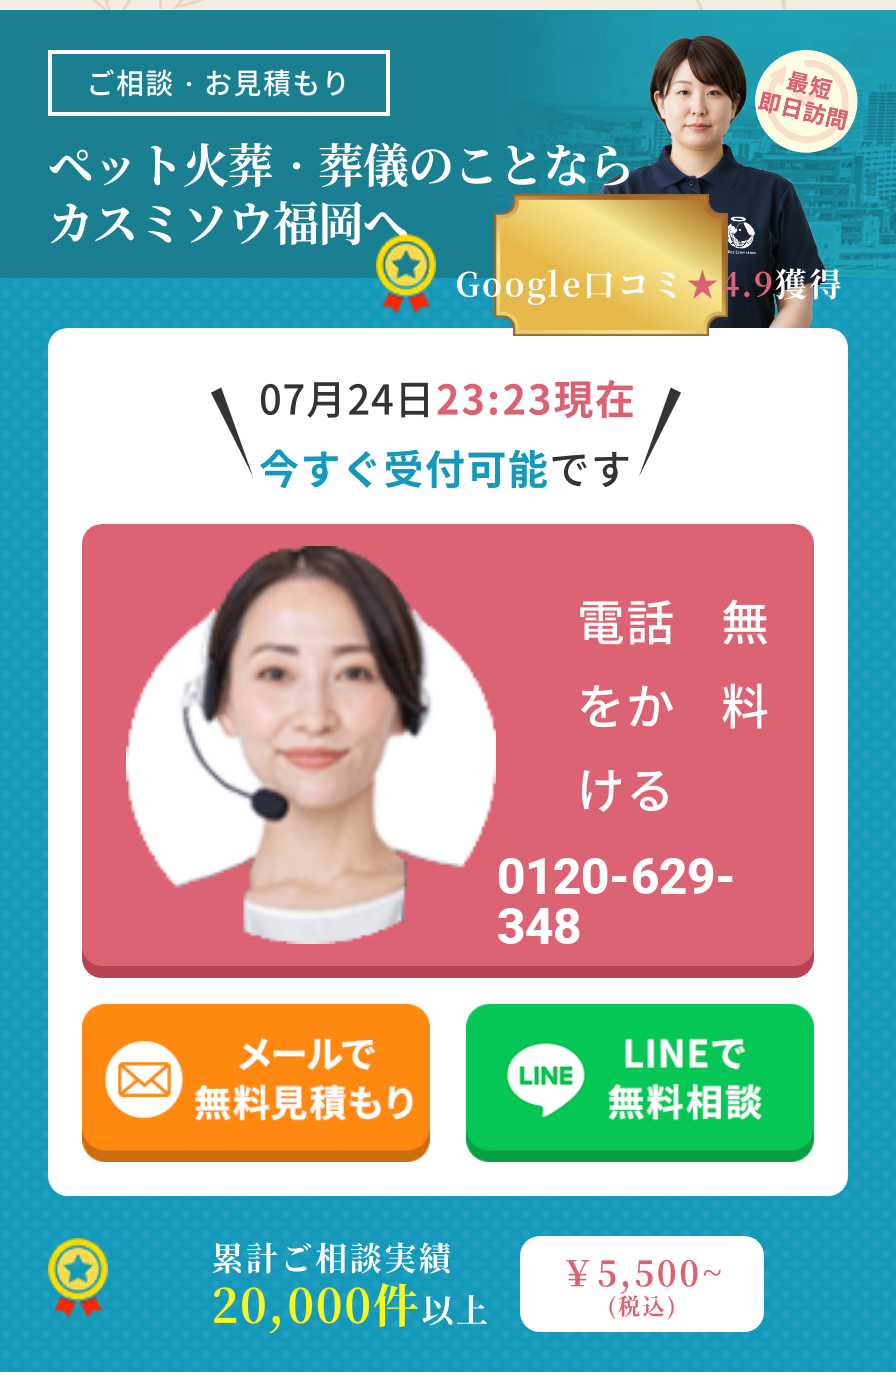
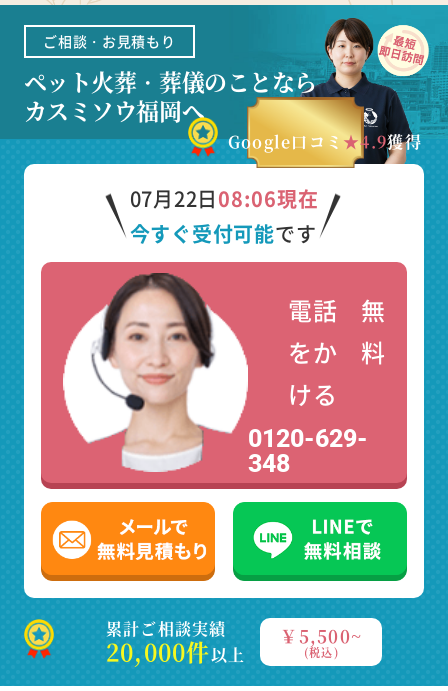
- 07月24日23:23現在
+ 07月22日08:06現在
